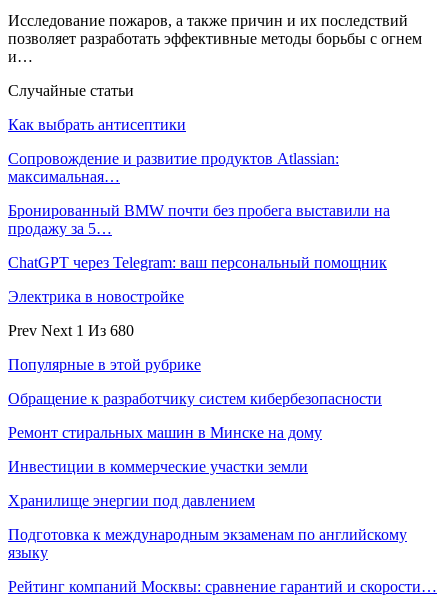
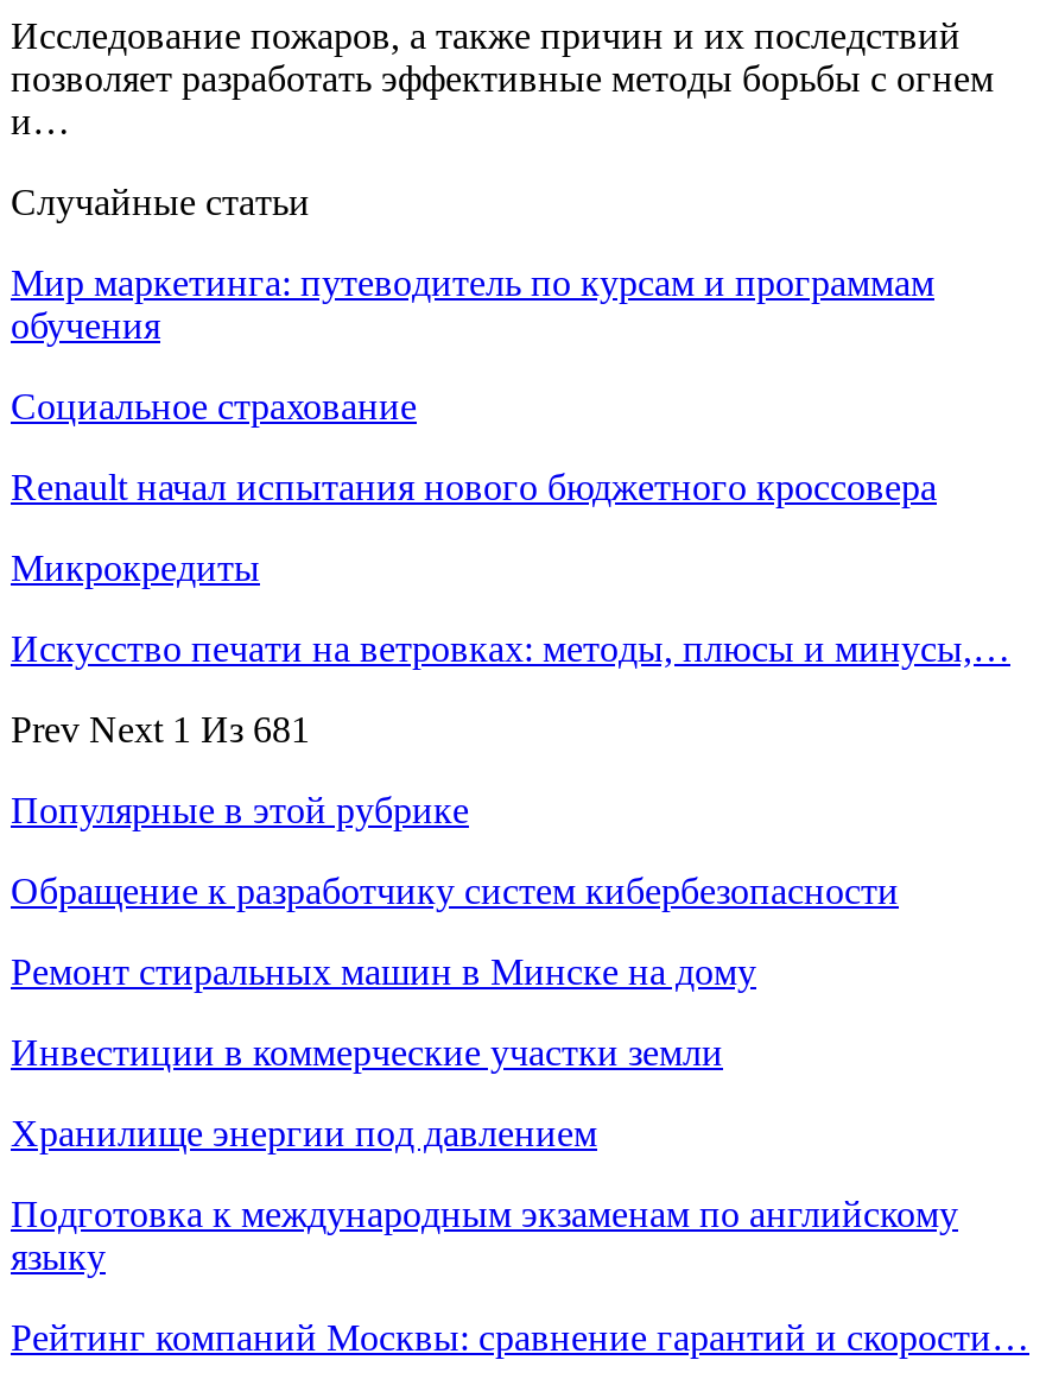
- Как выбрать антисептики
+ Мир маркетинга: путеводитель по курсам и программам
+ обучения

- Сопровождение и развитие продуктов Atlassian:
- максимальная…
+ Социальное страхование

- Бронированный BMW почти без пробега выставили на
- продажу за 5…
+ Renault начал испытания нового бюджетного кроссовера

- ChatGPT через Telegram: ваш персональный помощник
+ Микрокредиты

- Электрика в новостройке
+ Искусство печати на ветровках: методы, плюсы и минусы,…

- Prev Next 1 Из 680
+ Prev Next 1 Из 681
